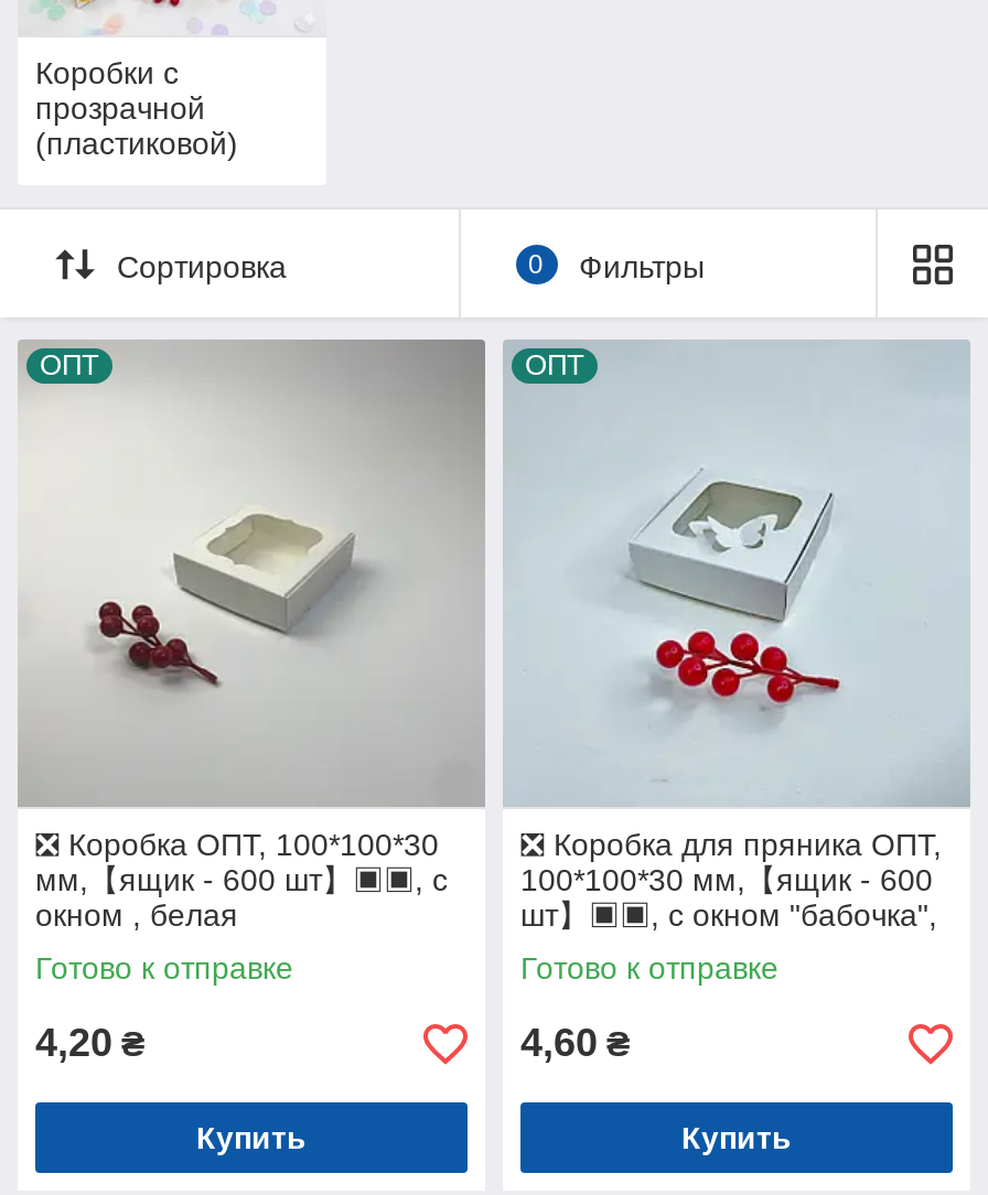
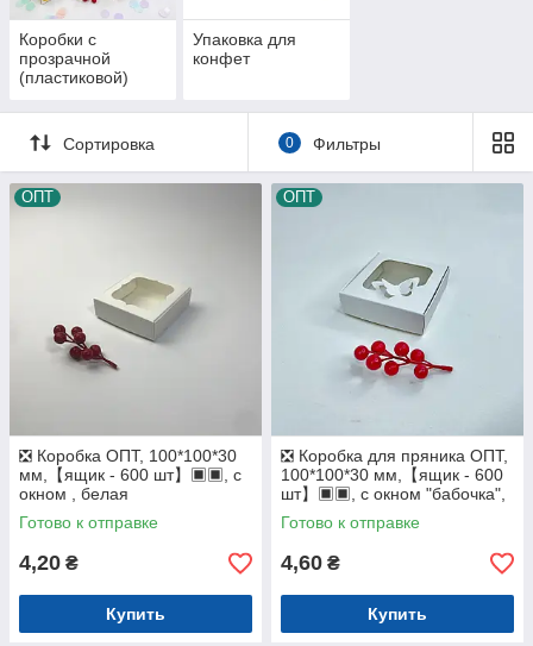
+ Упаковка для
+ конфет
